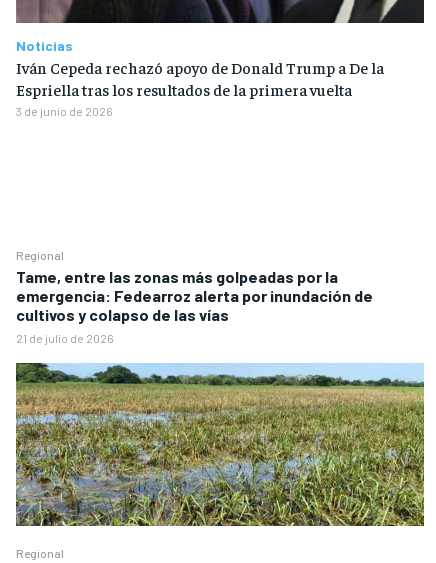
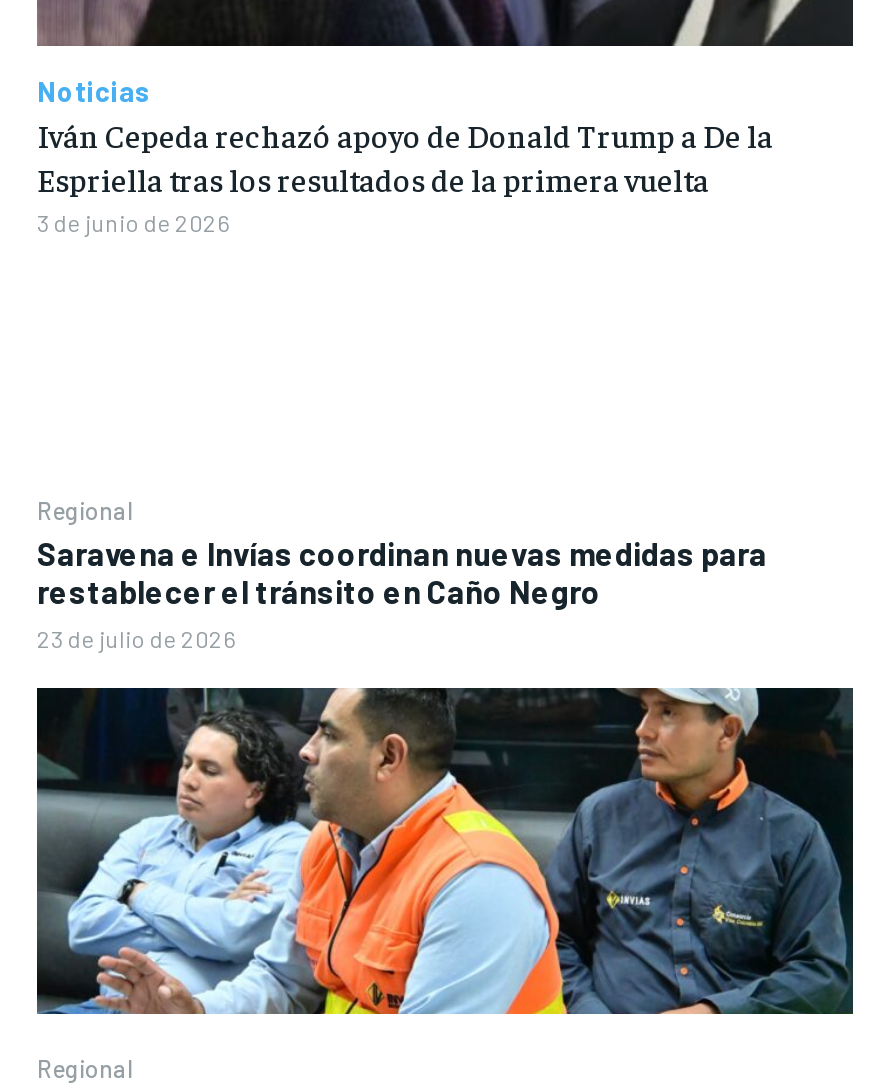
- Tame, entre las zonas más golpeadas por la
- emergencia: Fedearroz alerta por inundación de
- cultivos y colapso de las vías
- 21 de julio de 2026
+ Saravena e Invías coordinan nuevas medidas para
+ restablecer el tránsito en Caño Negro
+ 23 de julio de 2026

- [image]
+ [image]
